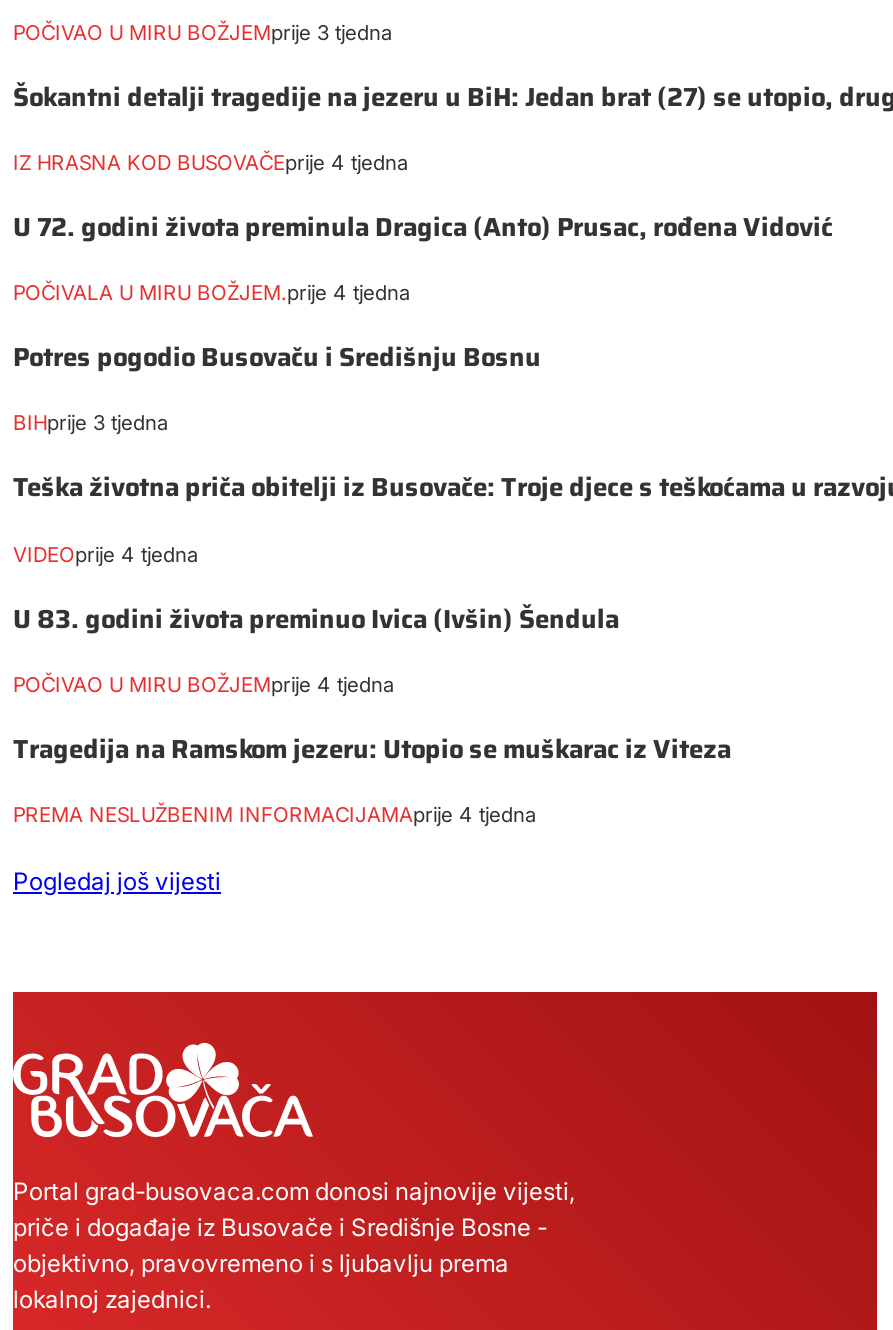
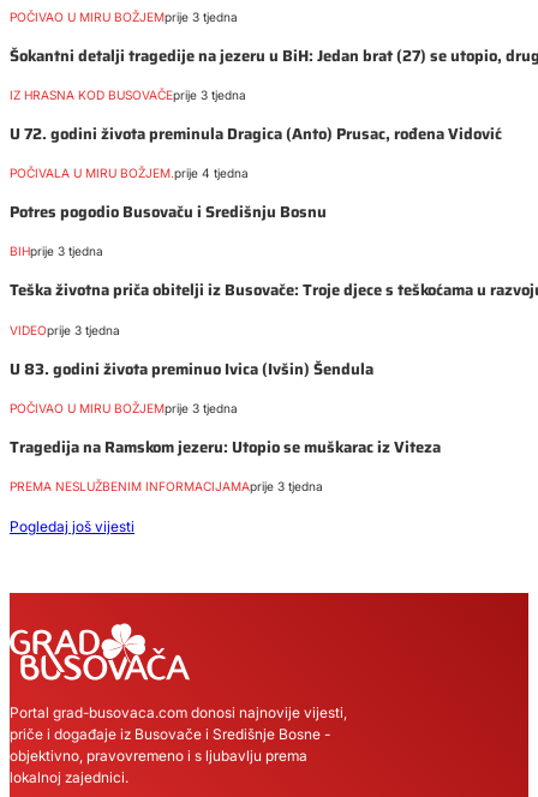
- IZ HRASNA KOD BUSOVAČEprije 4 tjedna
+ IZ HRASNA KOD BUSOVAČEprije 3 tjedna

- VIDEOprije 4 tjedna
+ VIDEOprije 3 tjedna

- POČIVAO U MIRU BOŽJEMprije 4 tjedna
+ POČIVAO U MIRU BOŽJEMprije 3 tjedna

- PREMA NESLUŽBENIM INFORMACIJAMAprije 4 tjedna
+ PREMA NESLUŽBENIM INFORMACIJAMAprije 3 tjedna
